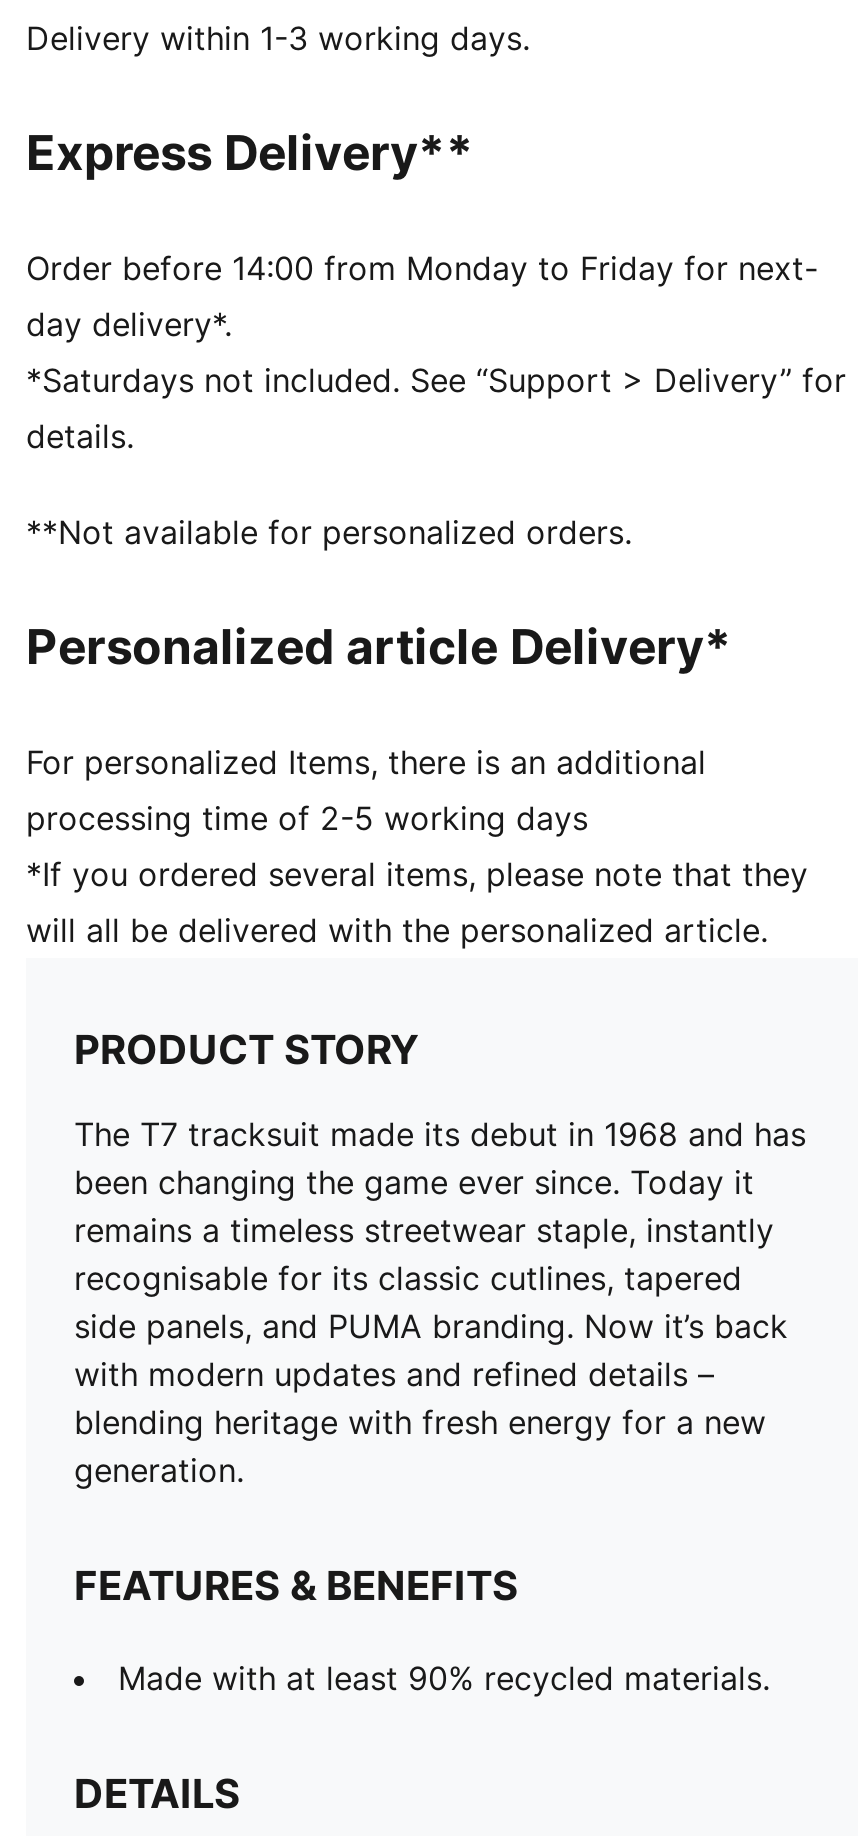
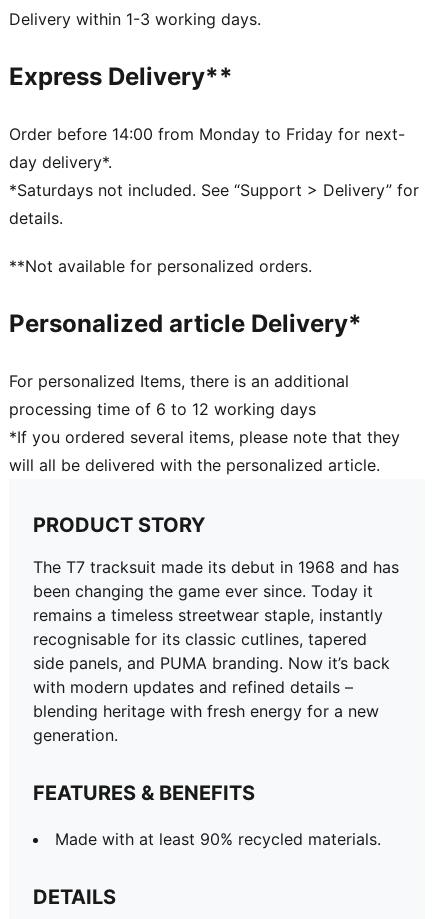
- processing time of 2-5 working days
+ processing time of 6 to 12 working days
